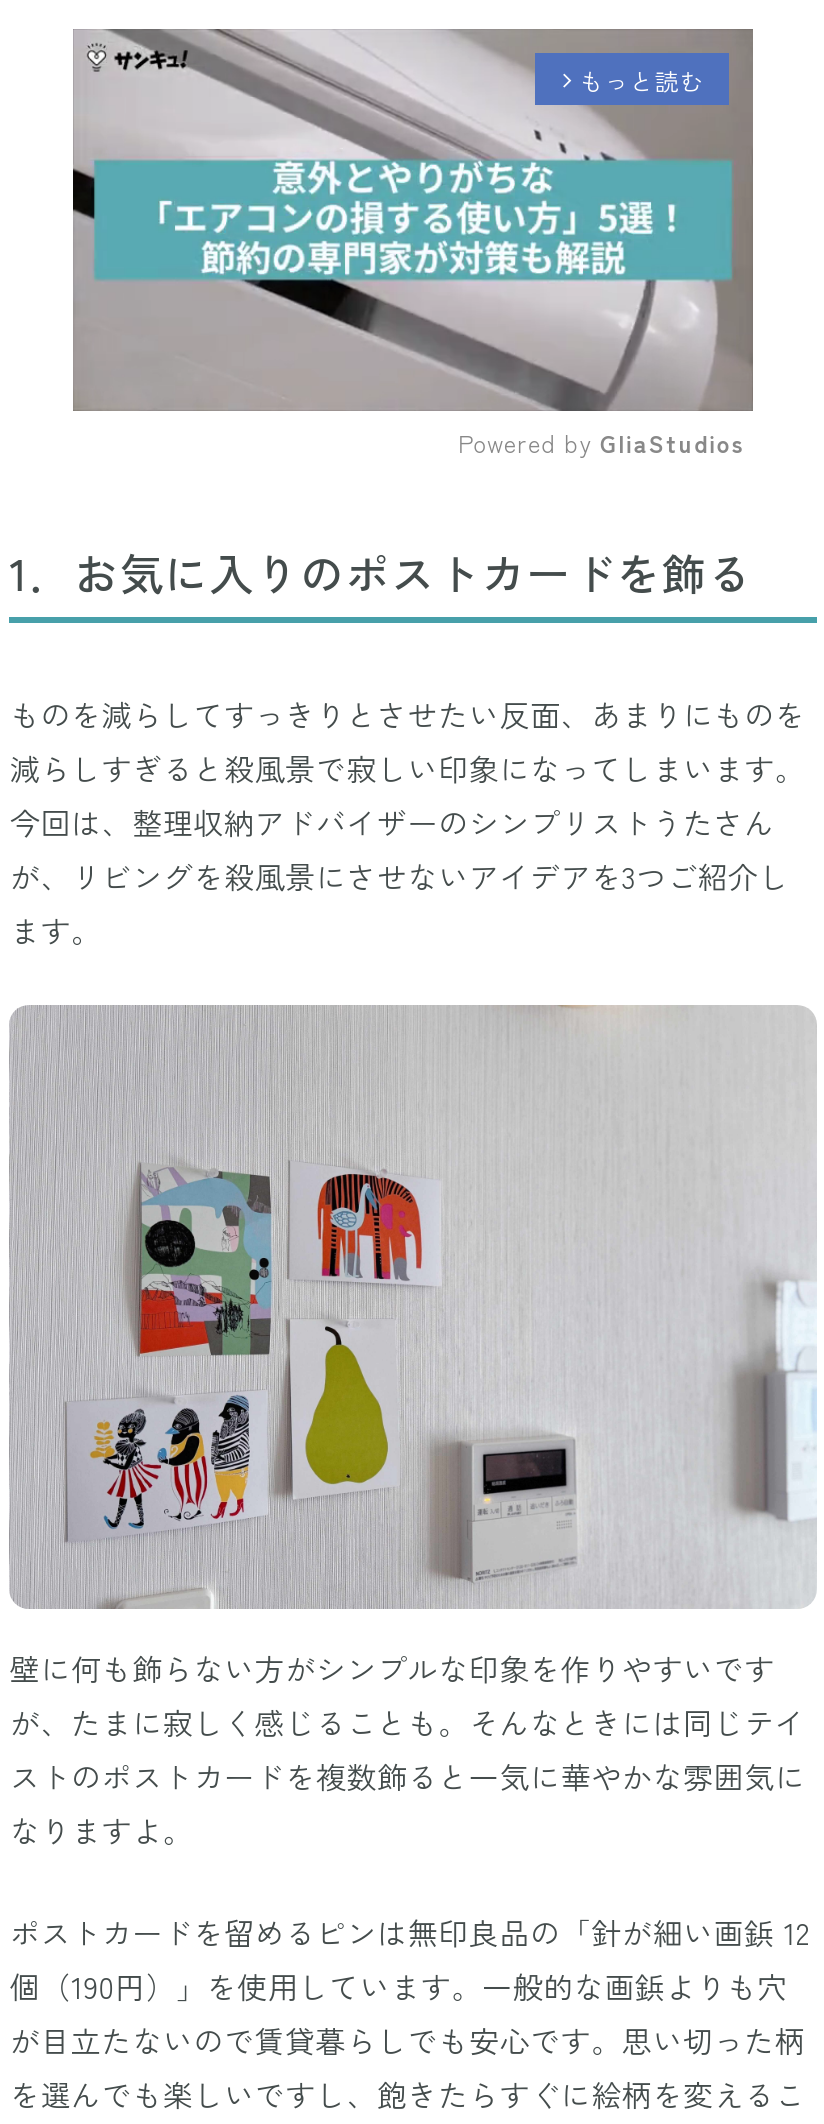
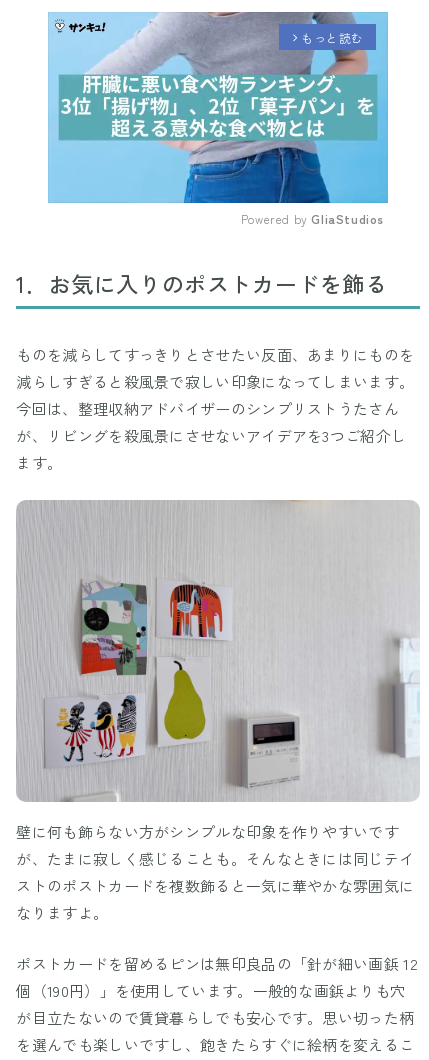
- [image]
+ [image]
